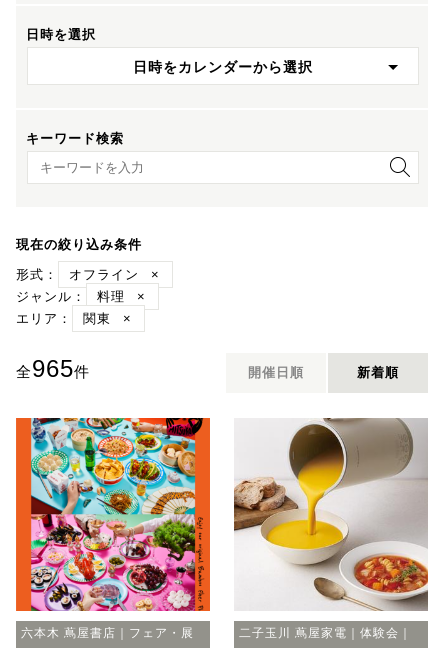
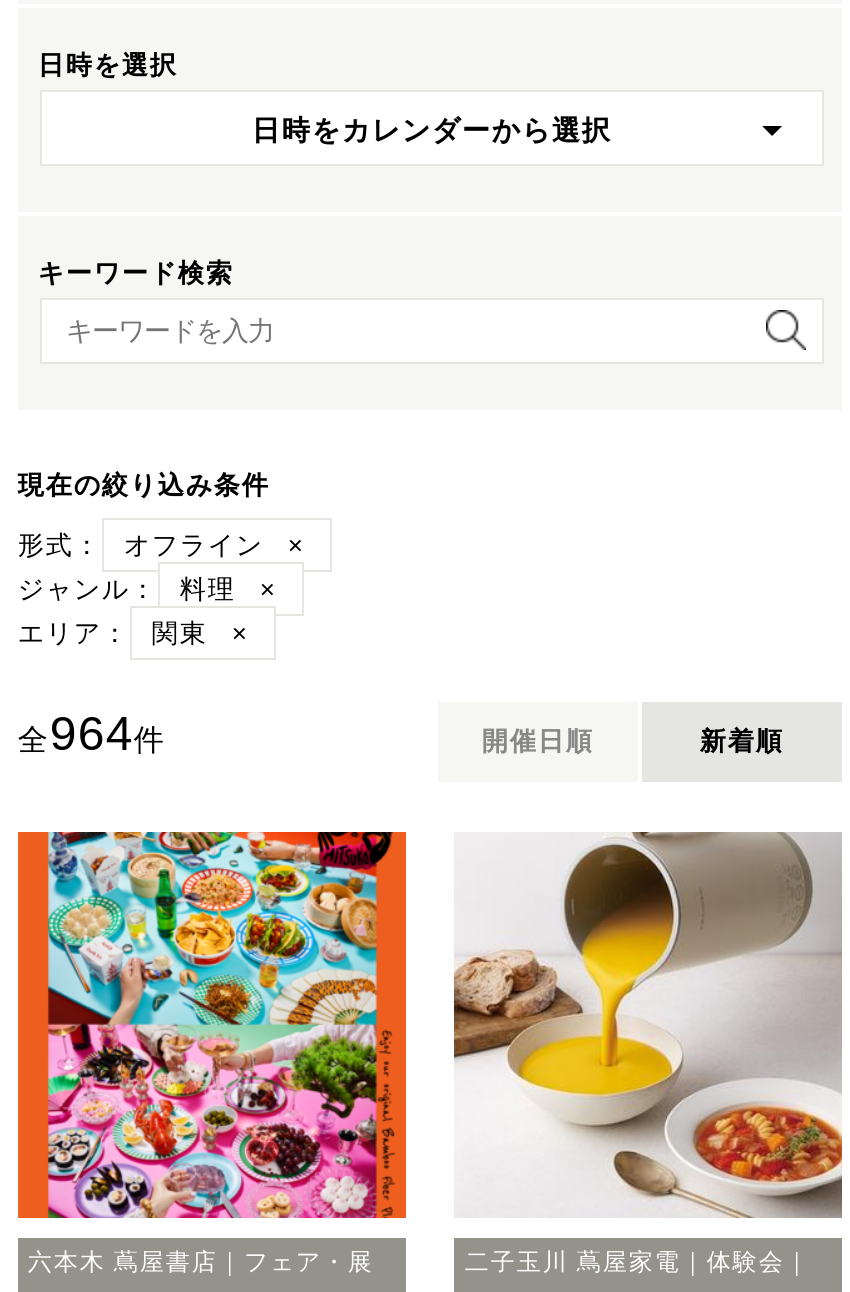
- 全965件
+ 全964件
